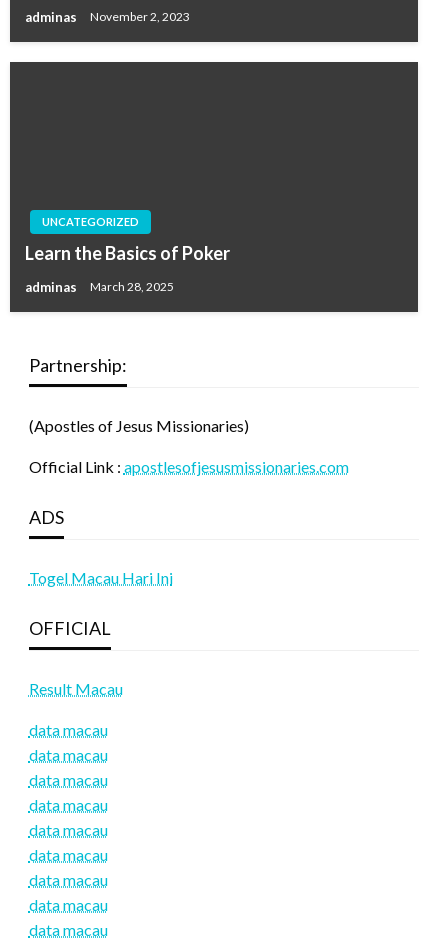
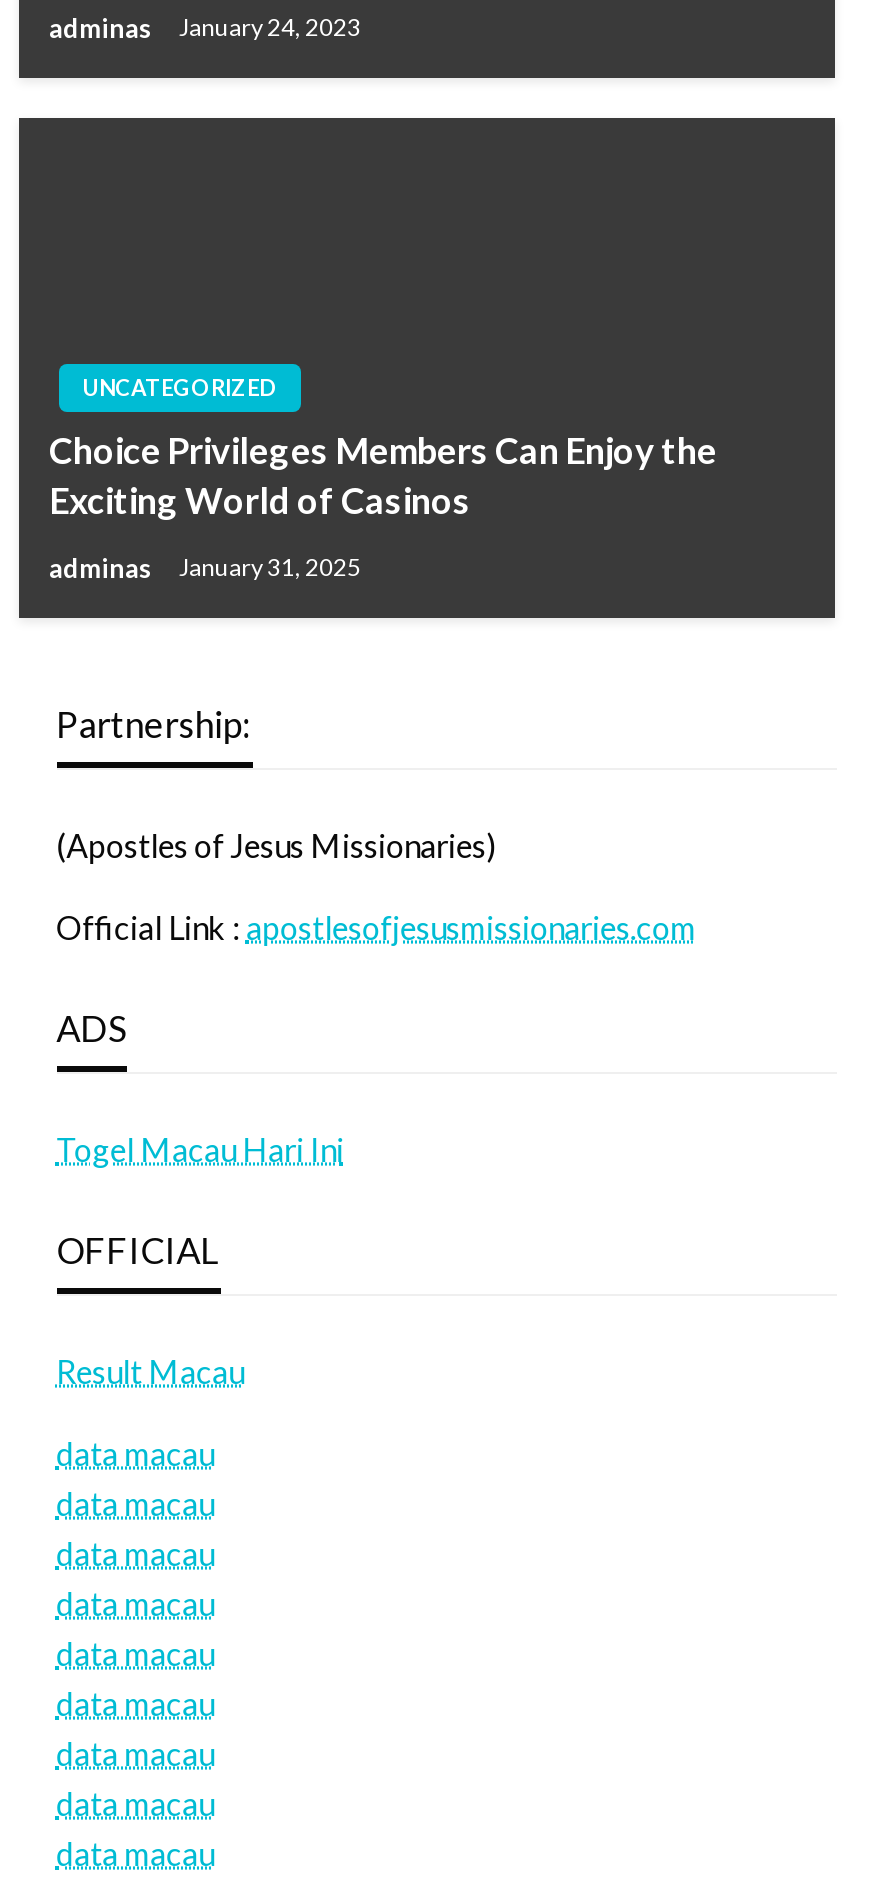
- adminas November 2, 2023
+ adminas January 24, 2023

moved up: UNCATEGORIZED

- Learn the Basics of Poker
+ Choice Privileges Members Can Enjoy the
+ Exciting World of Casinos

- adminas March 28, 2025
+ adminas January 31, 2025
